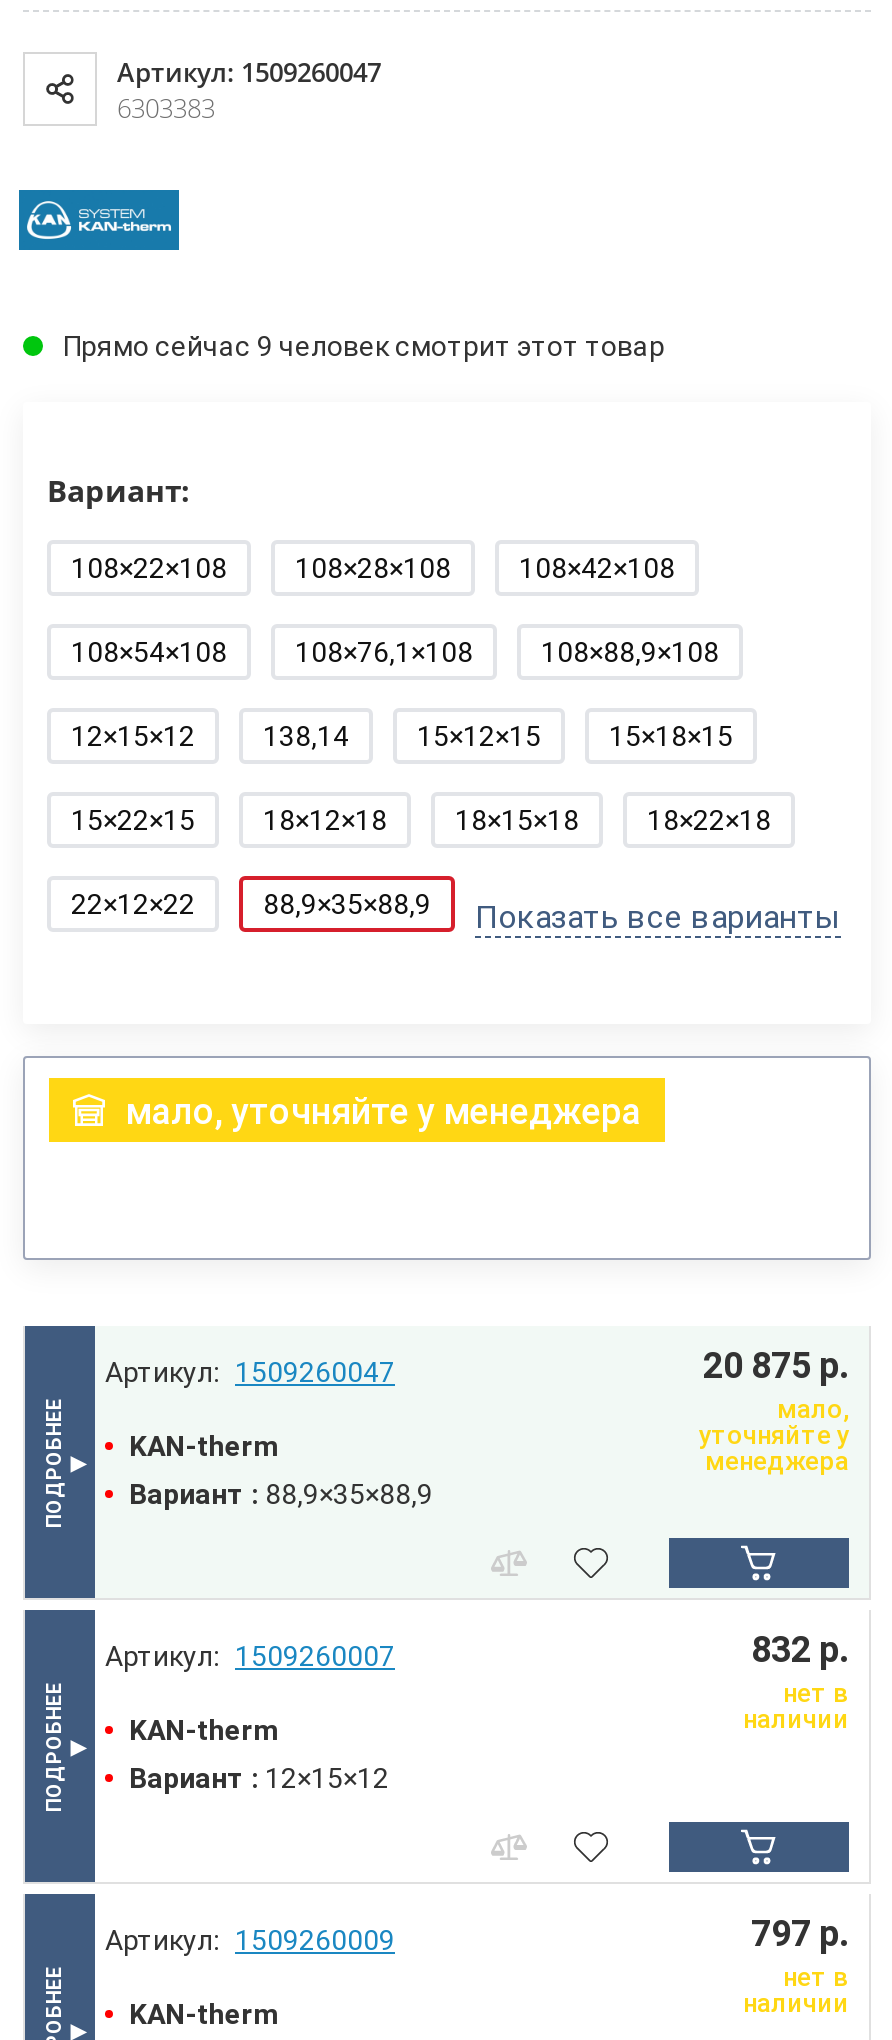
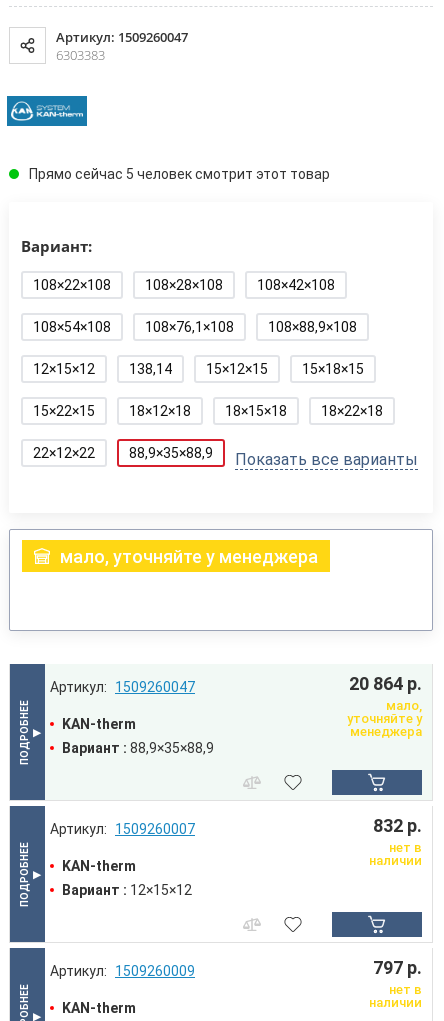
- Прямо сейчас 9 человек смотрит этот товар
+ Прямо сейчас 5 человек смотрит этот товар

- 20 875 р.
+ 20 864 р.
